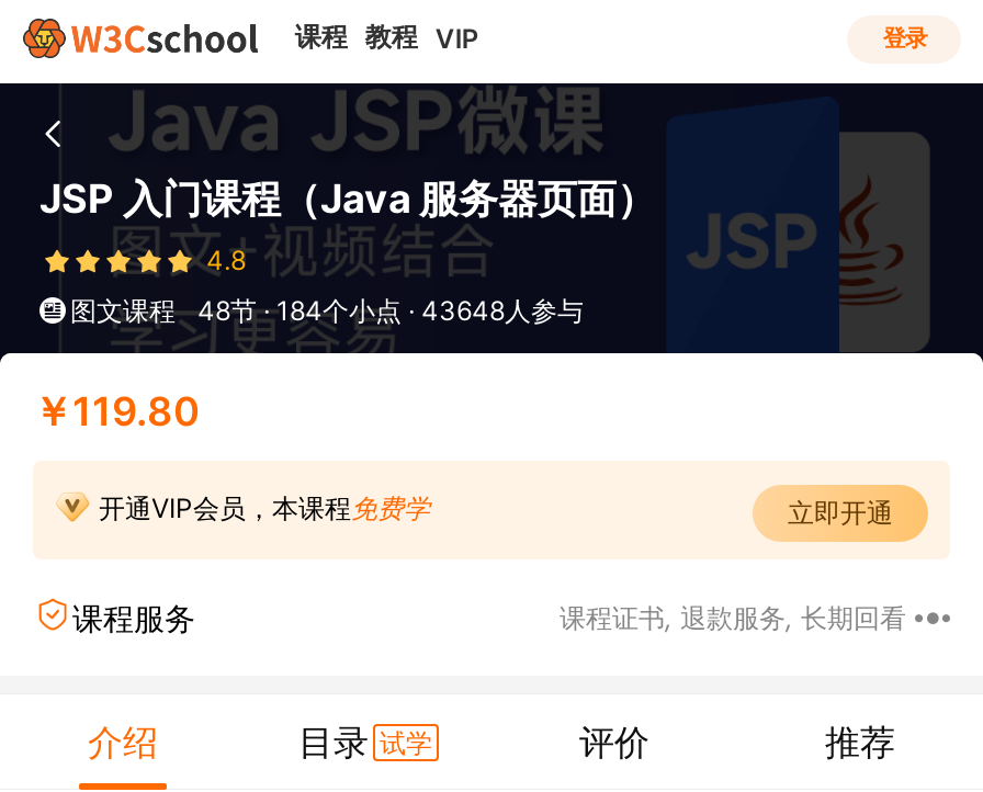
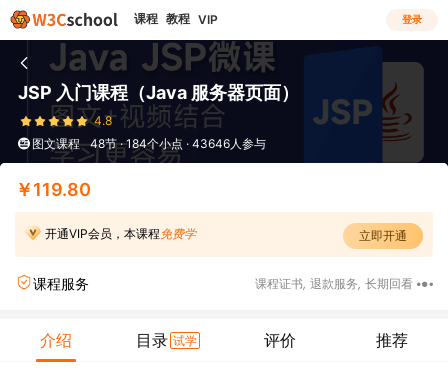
- 48节 · 184个小点 · 43648人参与
+ 48节 · 184个小点 · 43646人参与
